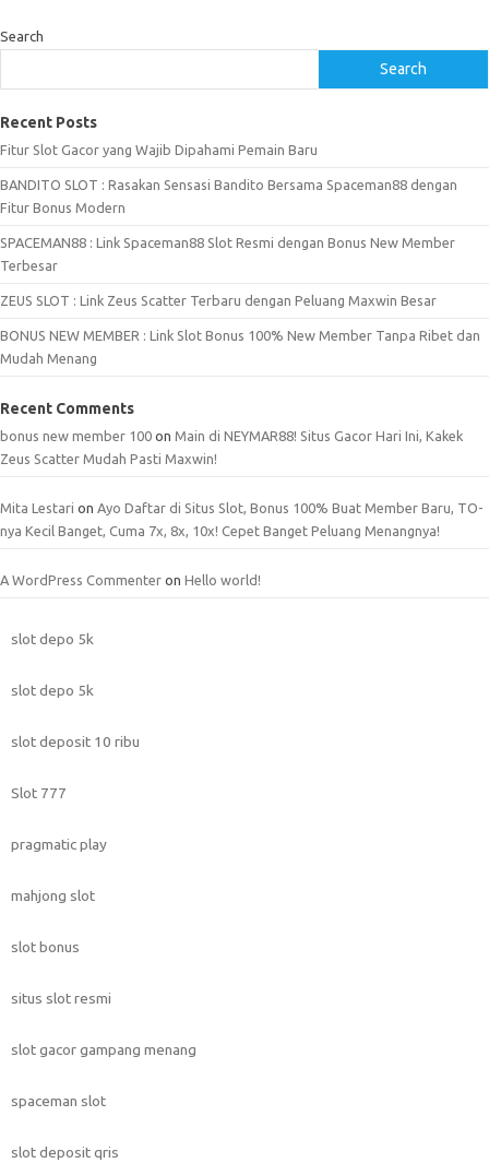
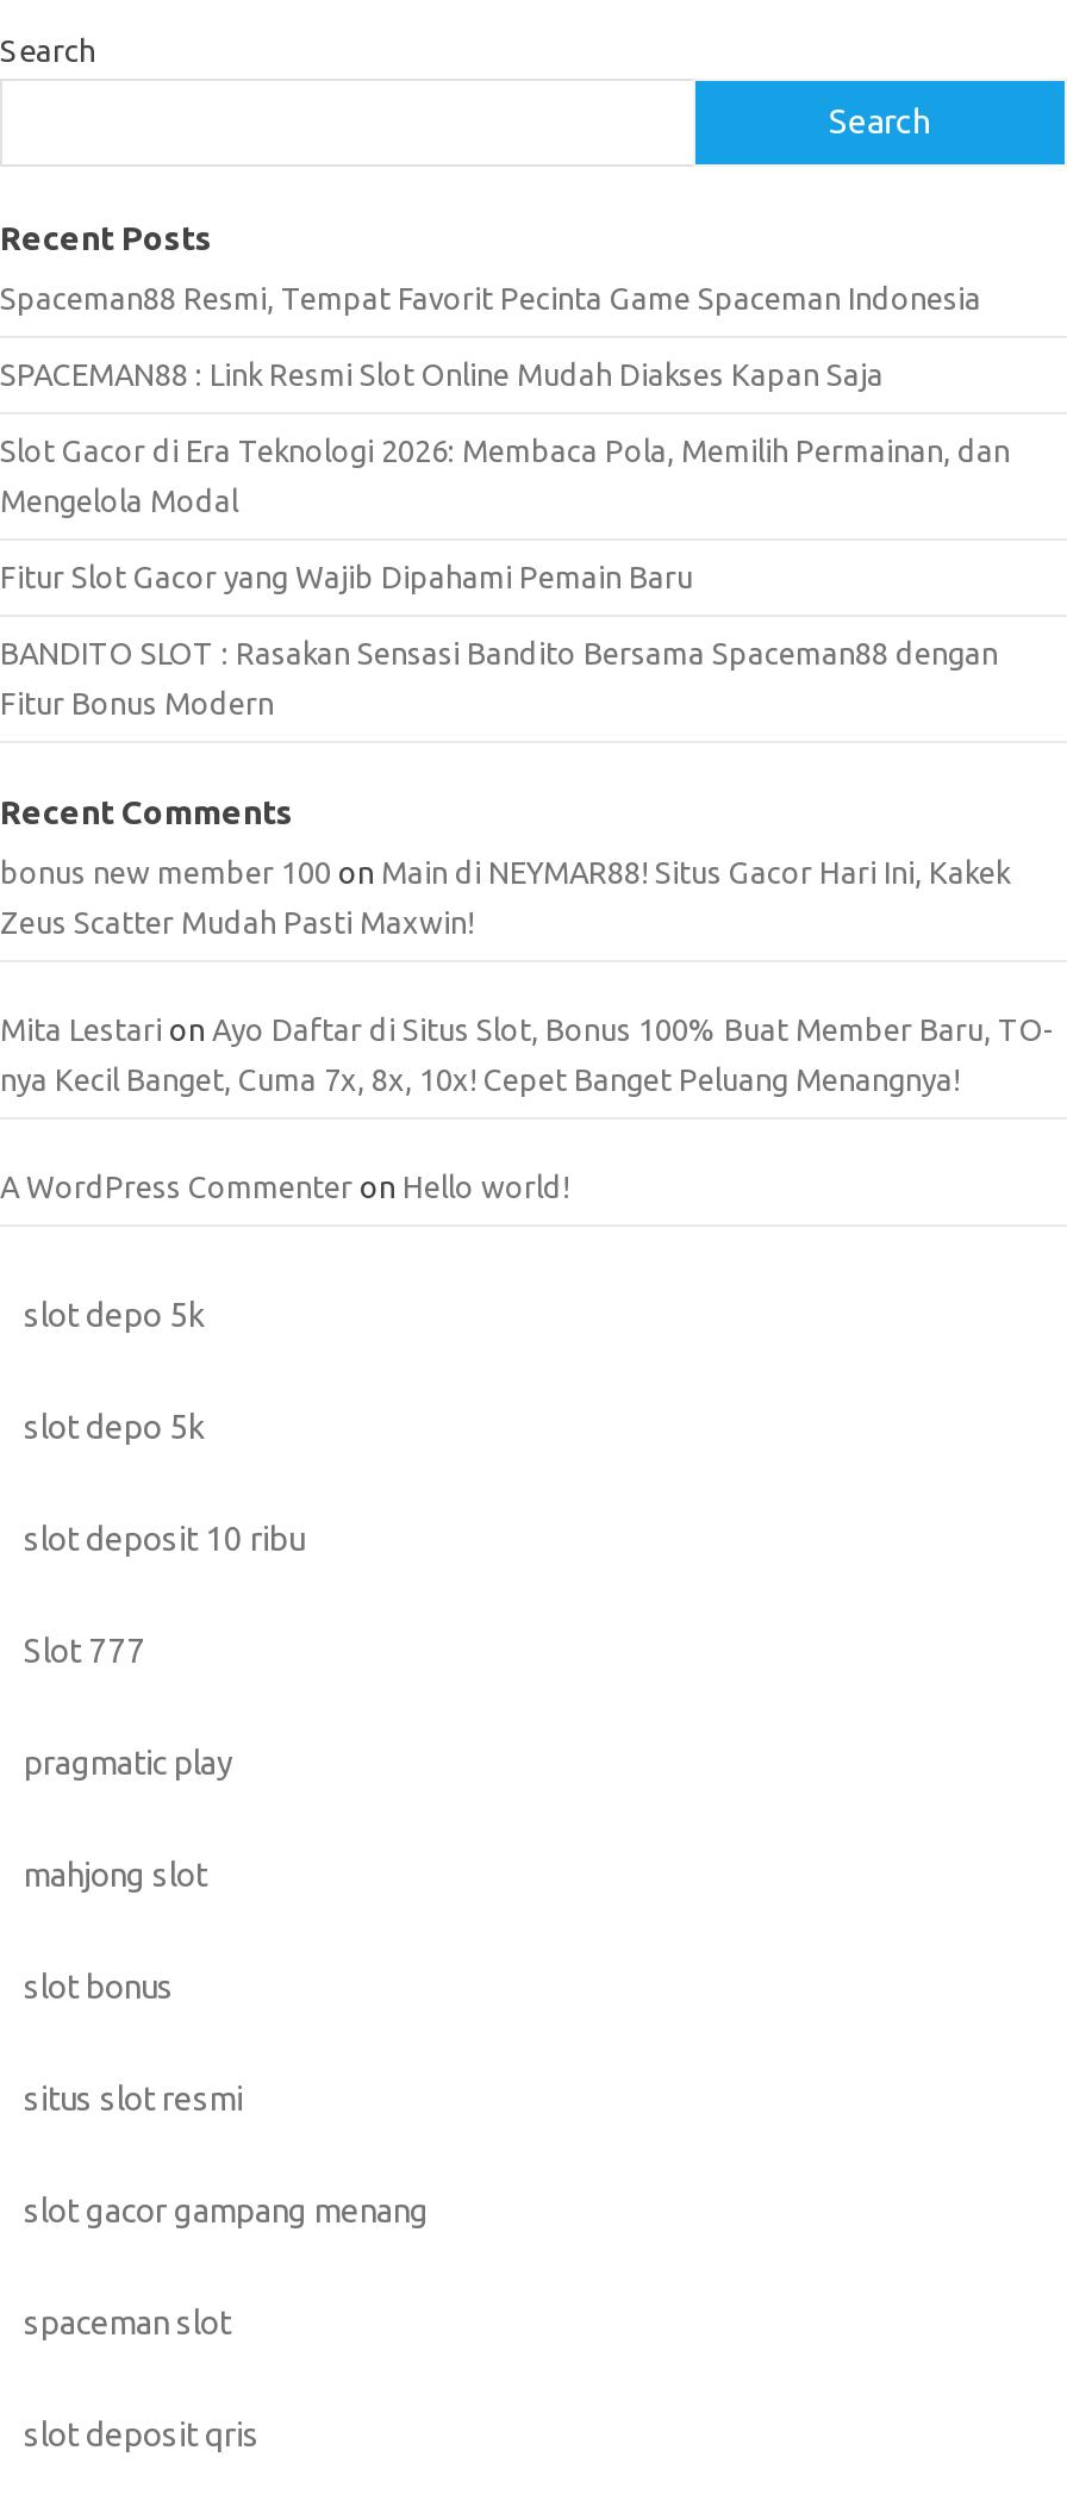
+ Spaceman88 Resmi, Tempat Favorit Pecinta Game Spaceman Indonesia
+ SPACEMAN88 : Link Resmi Slot Online Mudah Diakses Kapan Saja
+ Slot Gacor di Era Teknologi 2026: Membaca Pola, Memilih Permainan, dan
+ Mengelola Modal

moved down: Fitur Slot Gacor yang Wajib Dipahami Pemain Baru | BANDITO SLOT : Rasakan Sensasi Bandito Bersama Spaceman88 dengan | Fitur Bonus Modern

- SPACEMAN88 : Link Spaceman88 Slot Resmi dengan Bonus New Member
- Terbesar
- ZEUS SLOT : Link Zeus Scatter Terbaru dengan Peluang Maxwin Besar
- BONUS NEW MEMBER : Link Slot Bonus 100% New Member Tanpa Ribet dan
- Mudah Menang
